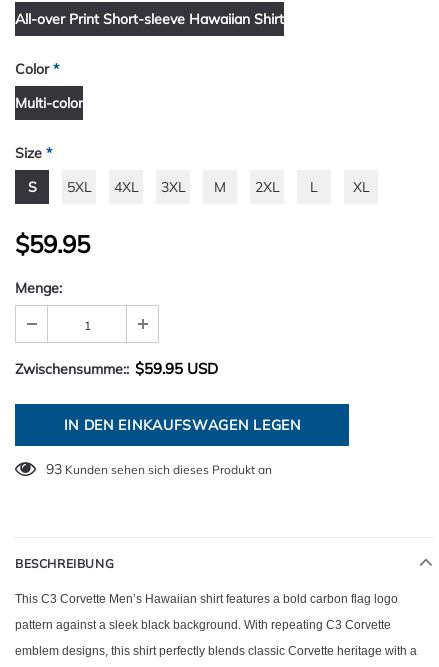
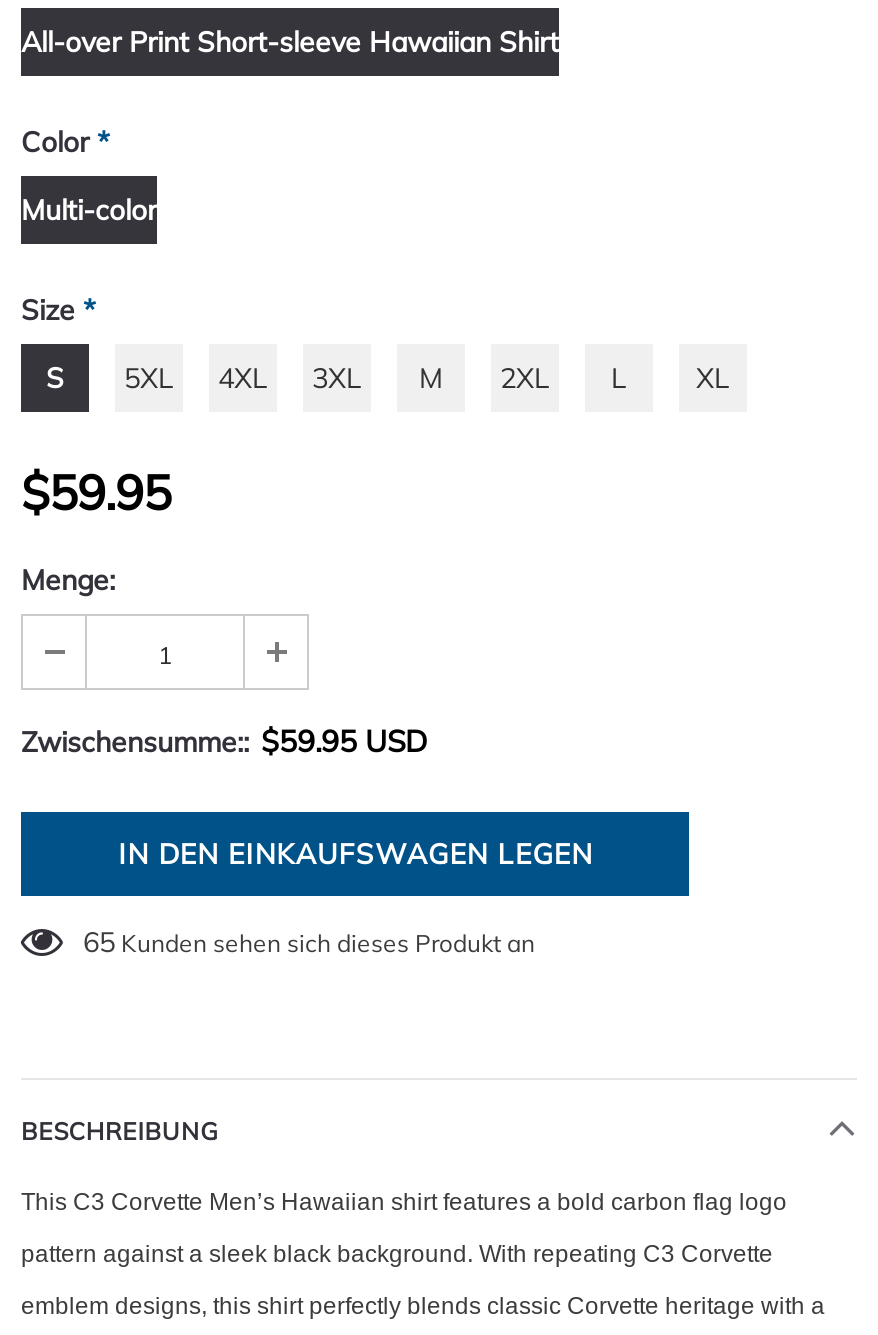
- 93 Kunden sehen sich dieses Produkt an
+ 65 Kunden sehen sich dieses Produkt an
